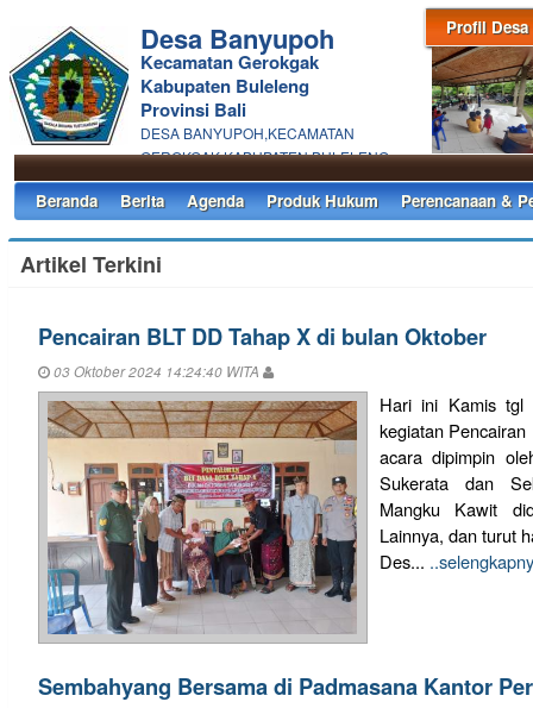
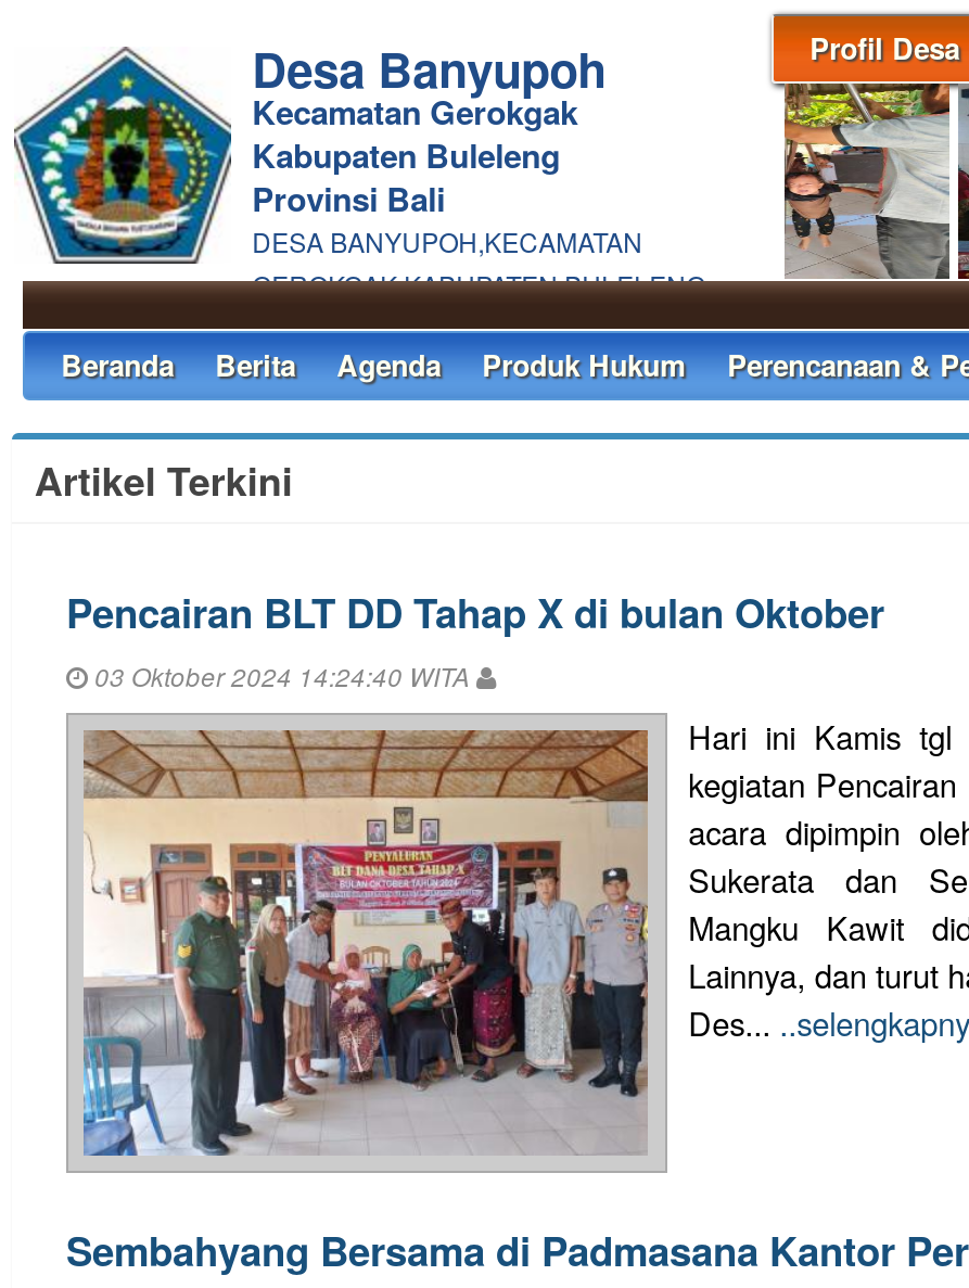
- [image]
+ [image]
